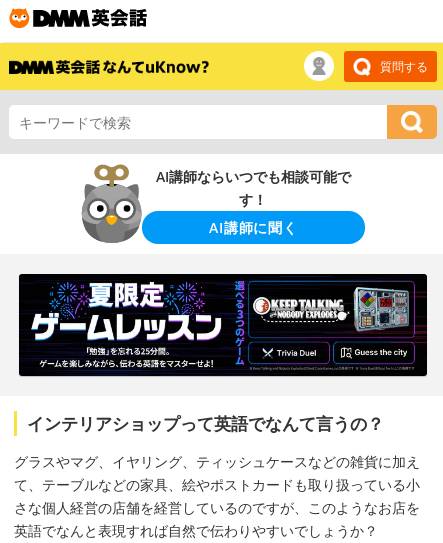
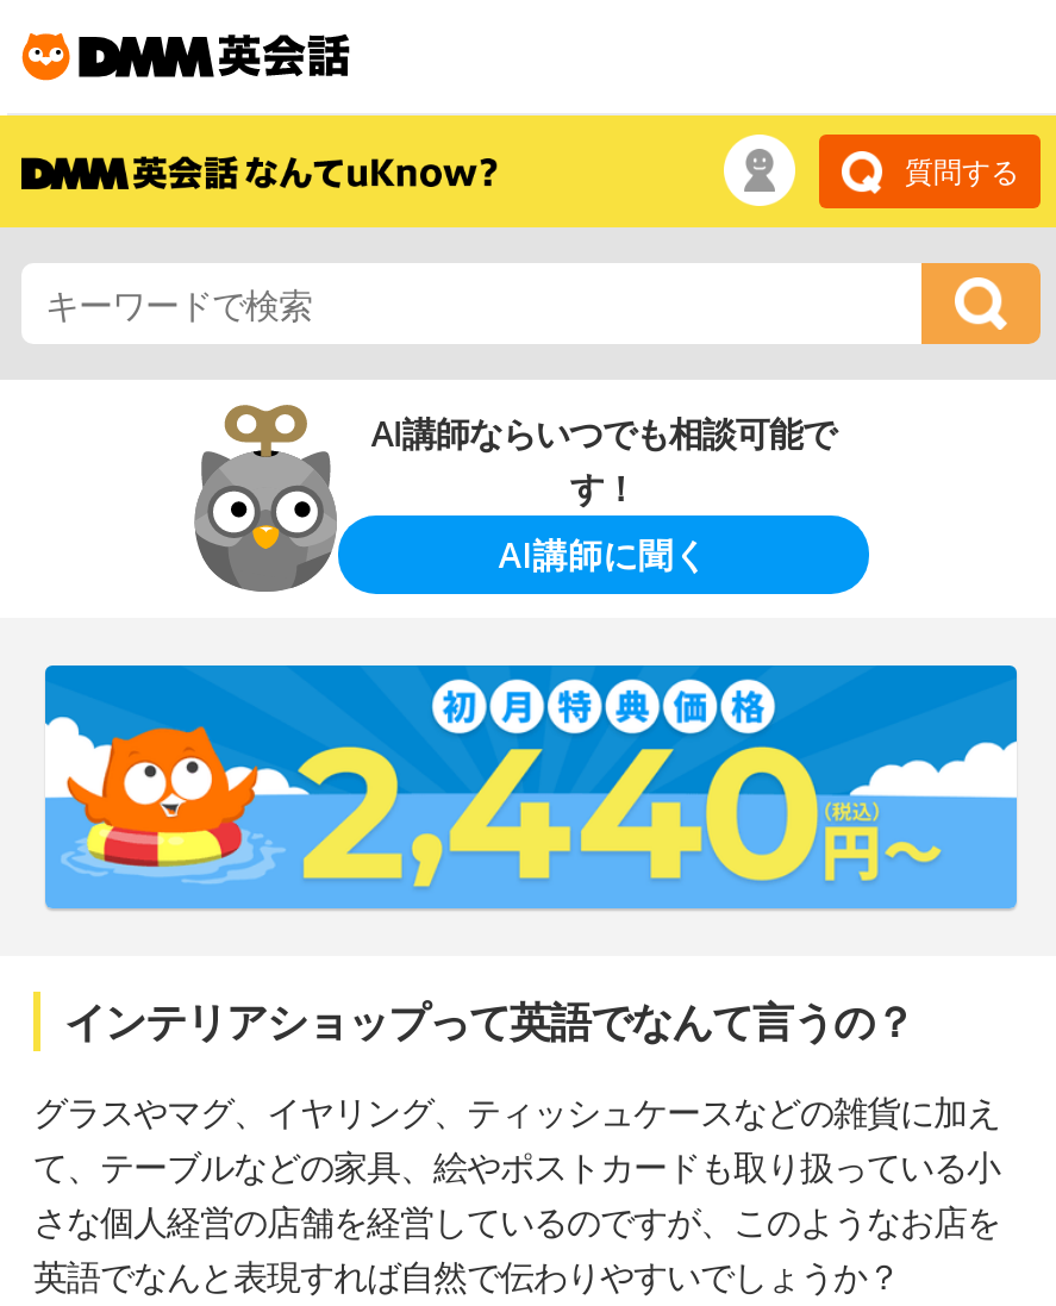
- [image]
+ [image]
